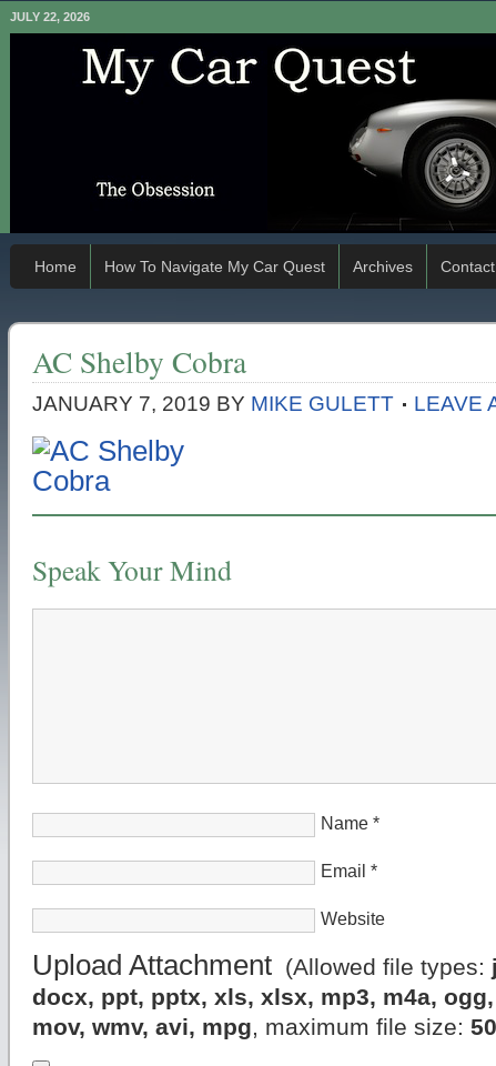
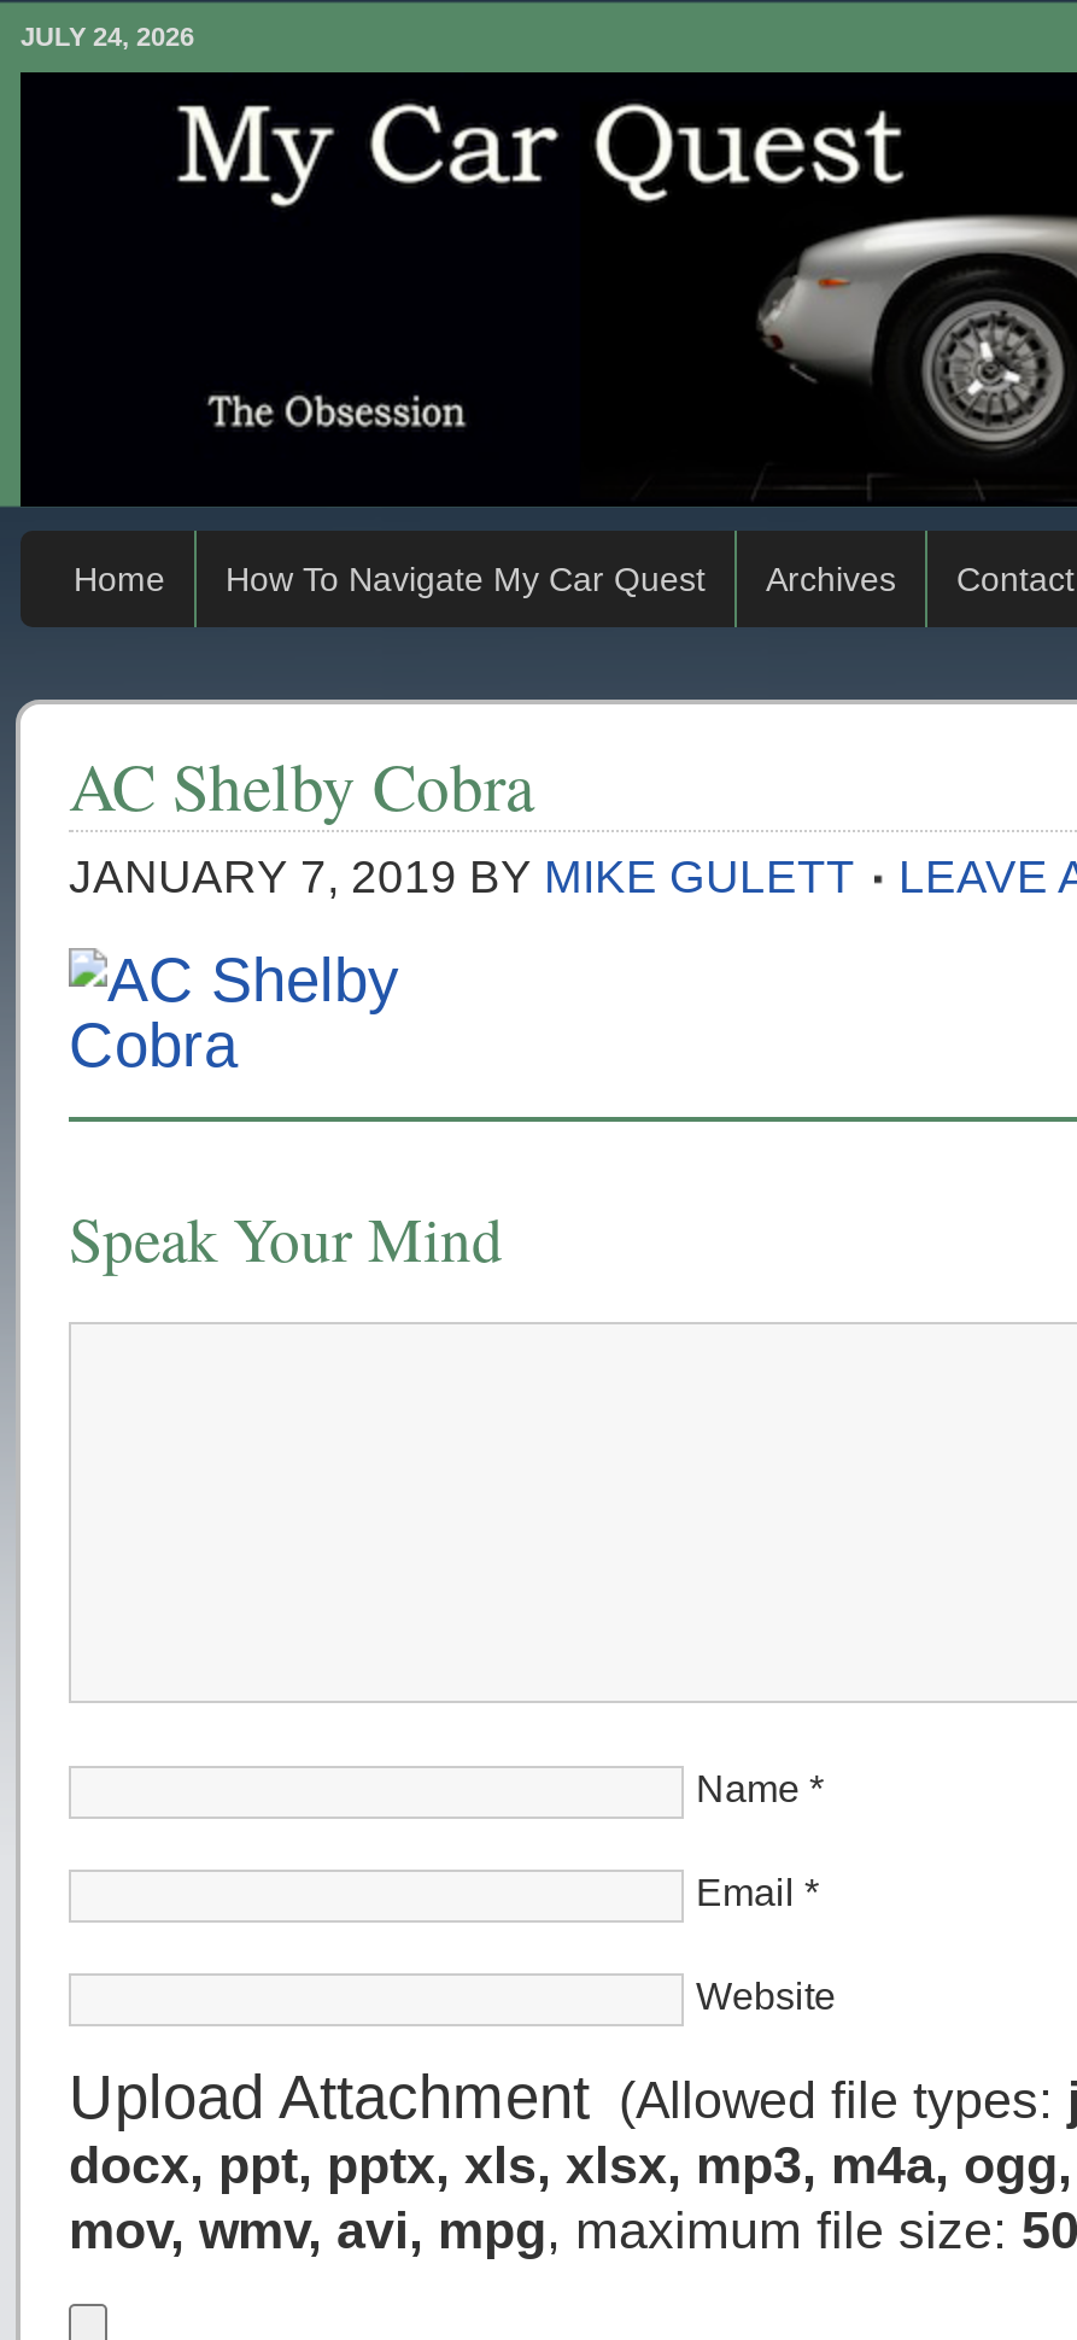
- JULY 22, 2026
+ JULY 24, 2026
